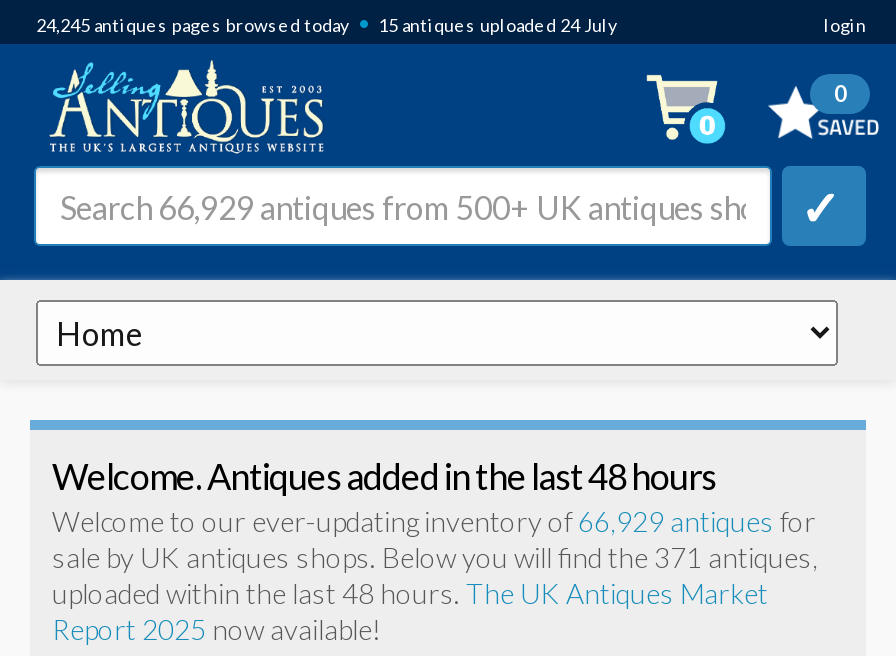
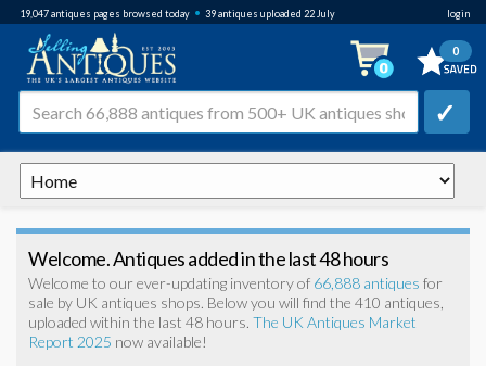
- 24,245antiques pages browsedtoday • 15 antiques uploaded 24 July
+ 19,047antiques pages browsedtoday • 39 antiques uploaded 22 July

- Welcome to our ever-updating inventory of 66,929 antiques for
+ Welcome to our ever-updating inventory of 66,888 antiques for

- sale by UK antiques shops. Below you will find the 371 antiques,
+ sale by UK antiques shops. Below you will find the 410 antiques,
